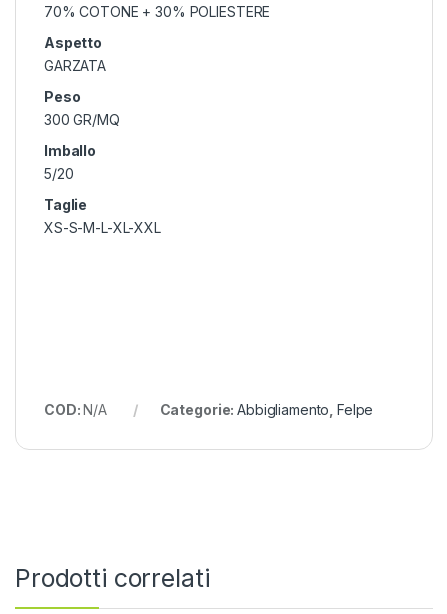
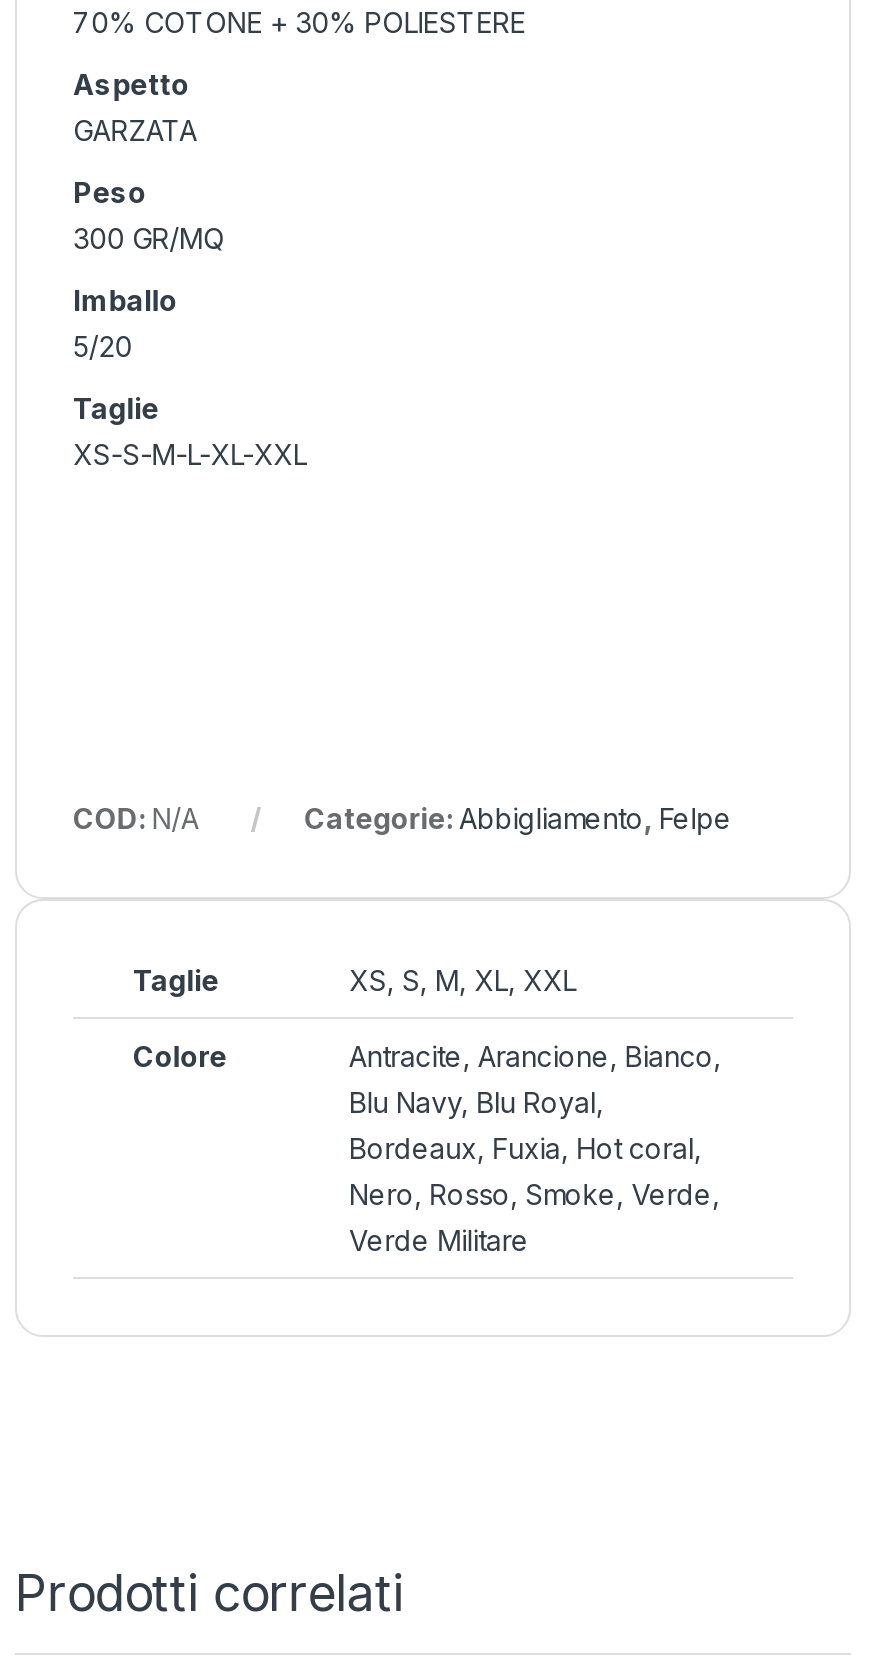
+ Taglie
+ XS, S, M, XL, XXL
+ Colore
+ Antracite, Arancione, Bianco,
+ Blu Navy, Blu Royal,
+ Bordeaux, Fuxia, Hot coral,
+ Nero, Rosso, Smoke, Verde,
+ Verde Militare
